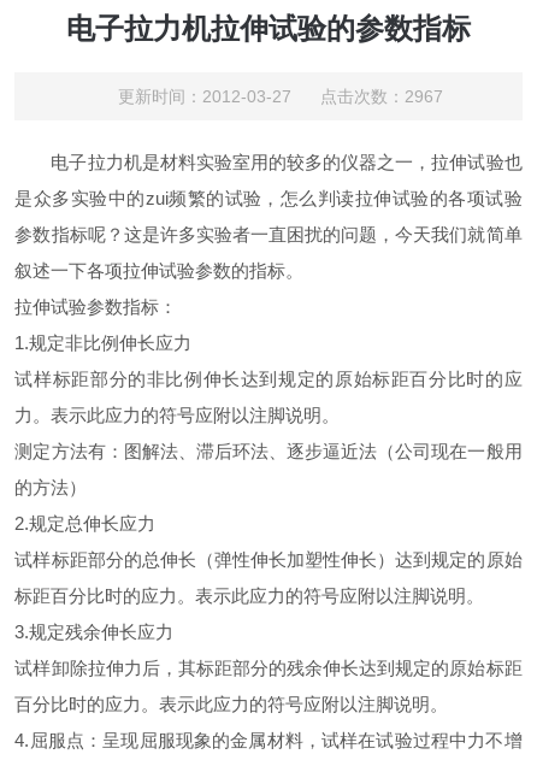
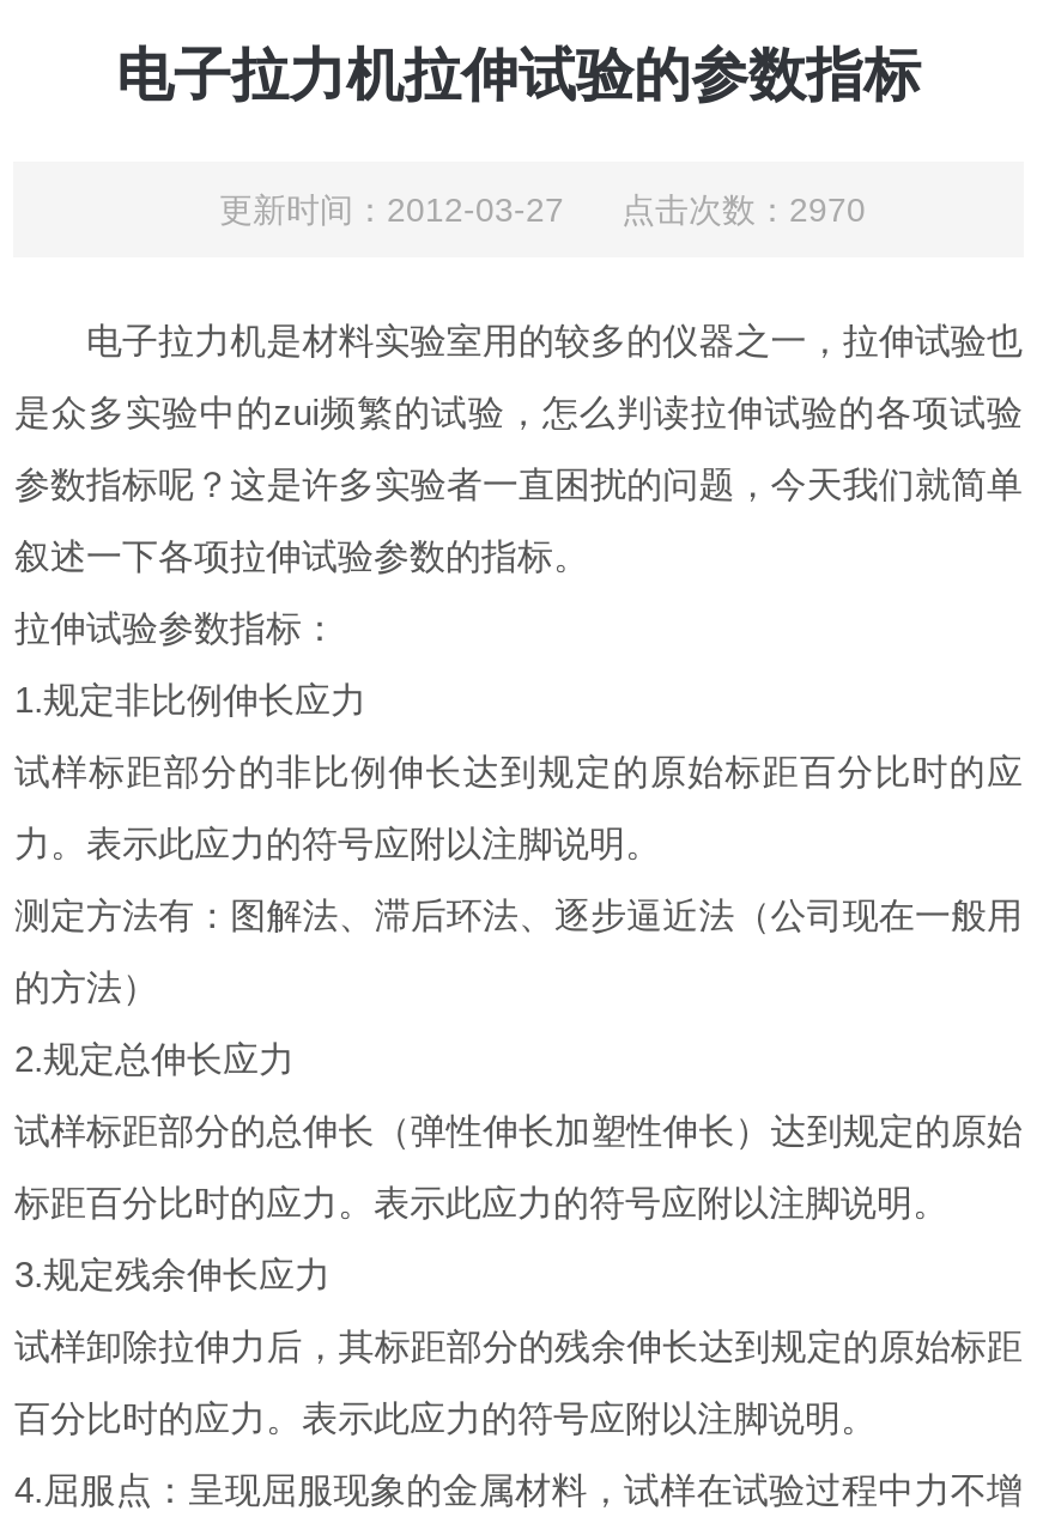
- 更新时间：2012-03-27 点击次数：2967
+ 更新时间：2012-03-27 点击次数：2970
